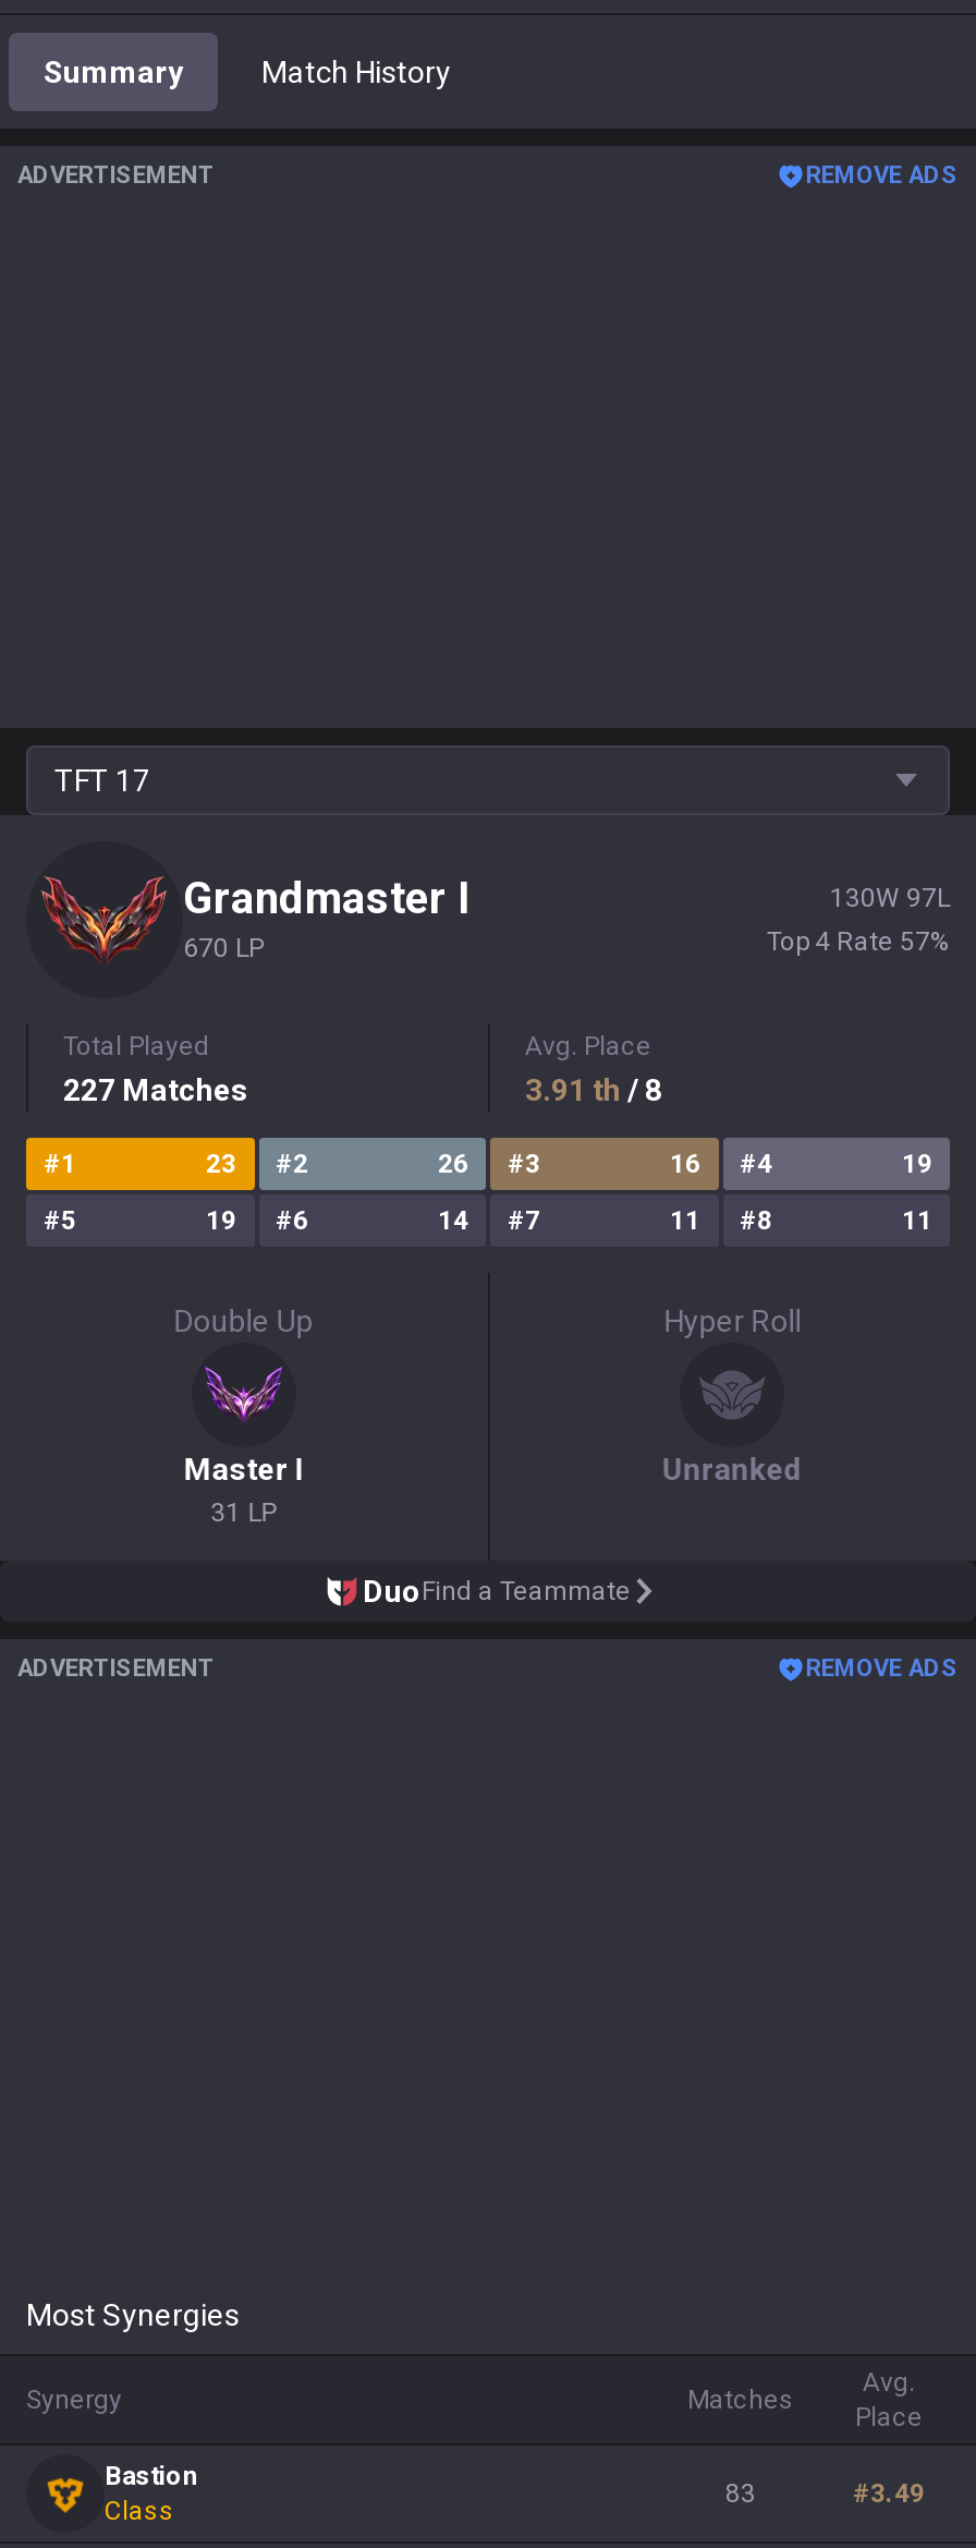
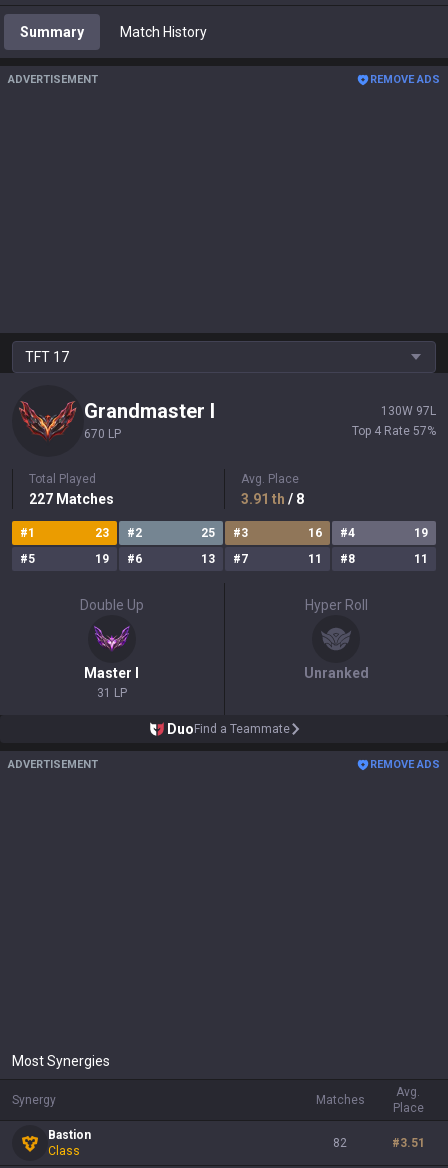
- 26 #3
+ 25 #3

- 14 #7
+ 13 #7

- 83
+ 82

- #3.49
+ #3.51
